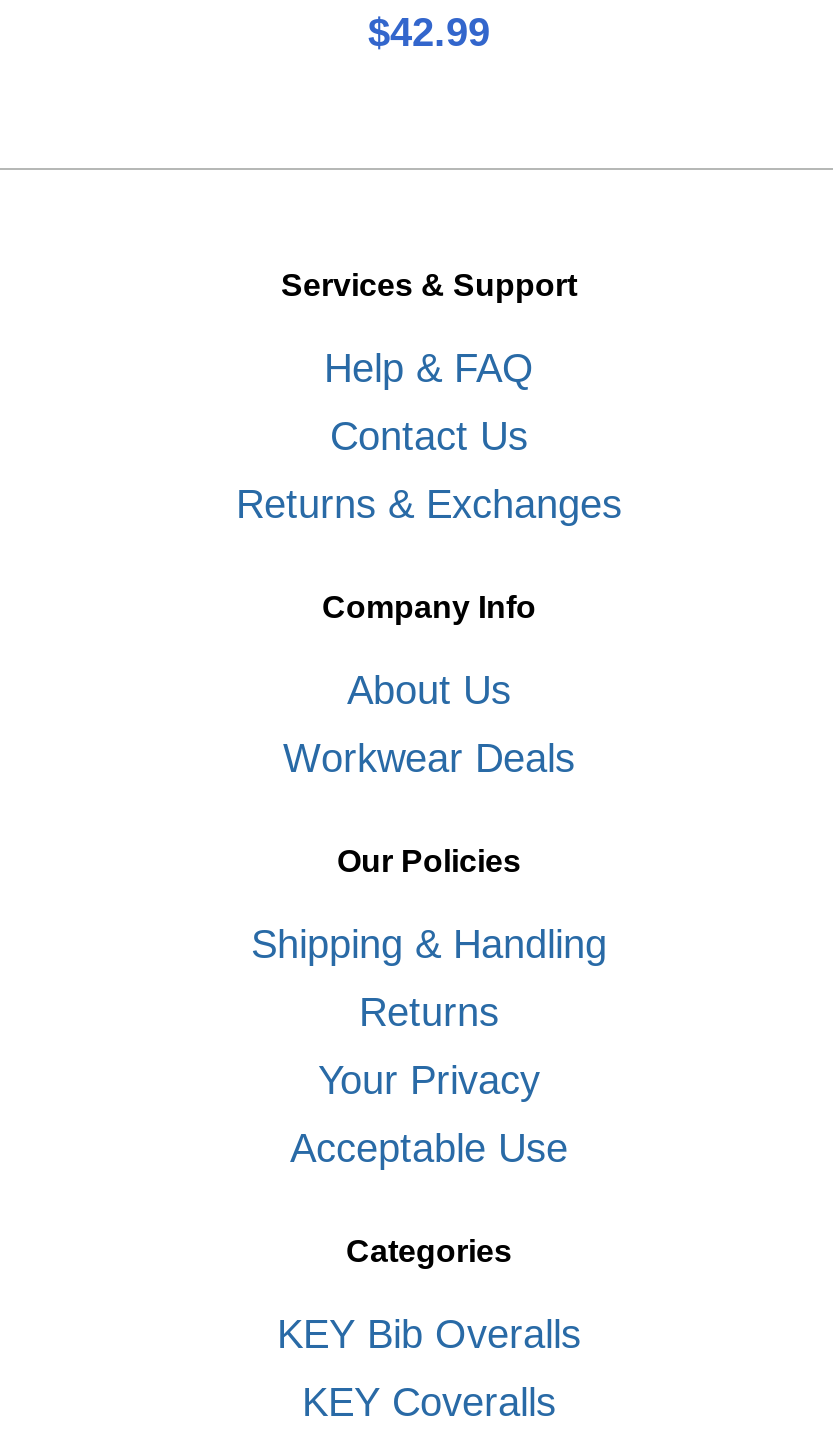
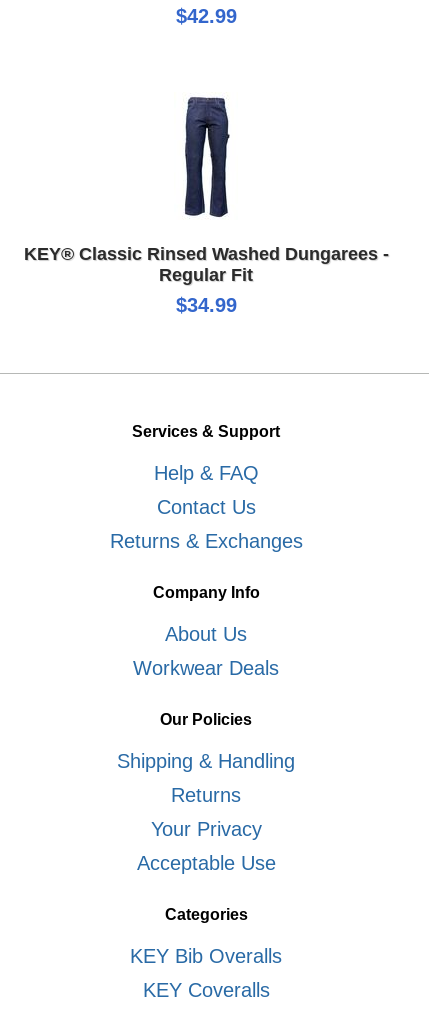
+ [image]
+ KEY® Classic Rinsed Washed Dungarees -
+ Regular Fit
+ $34.99
